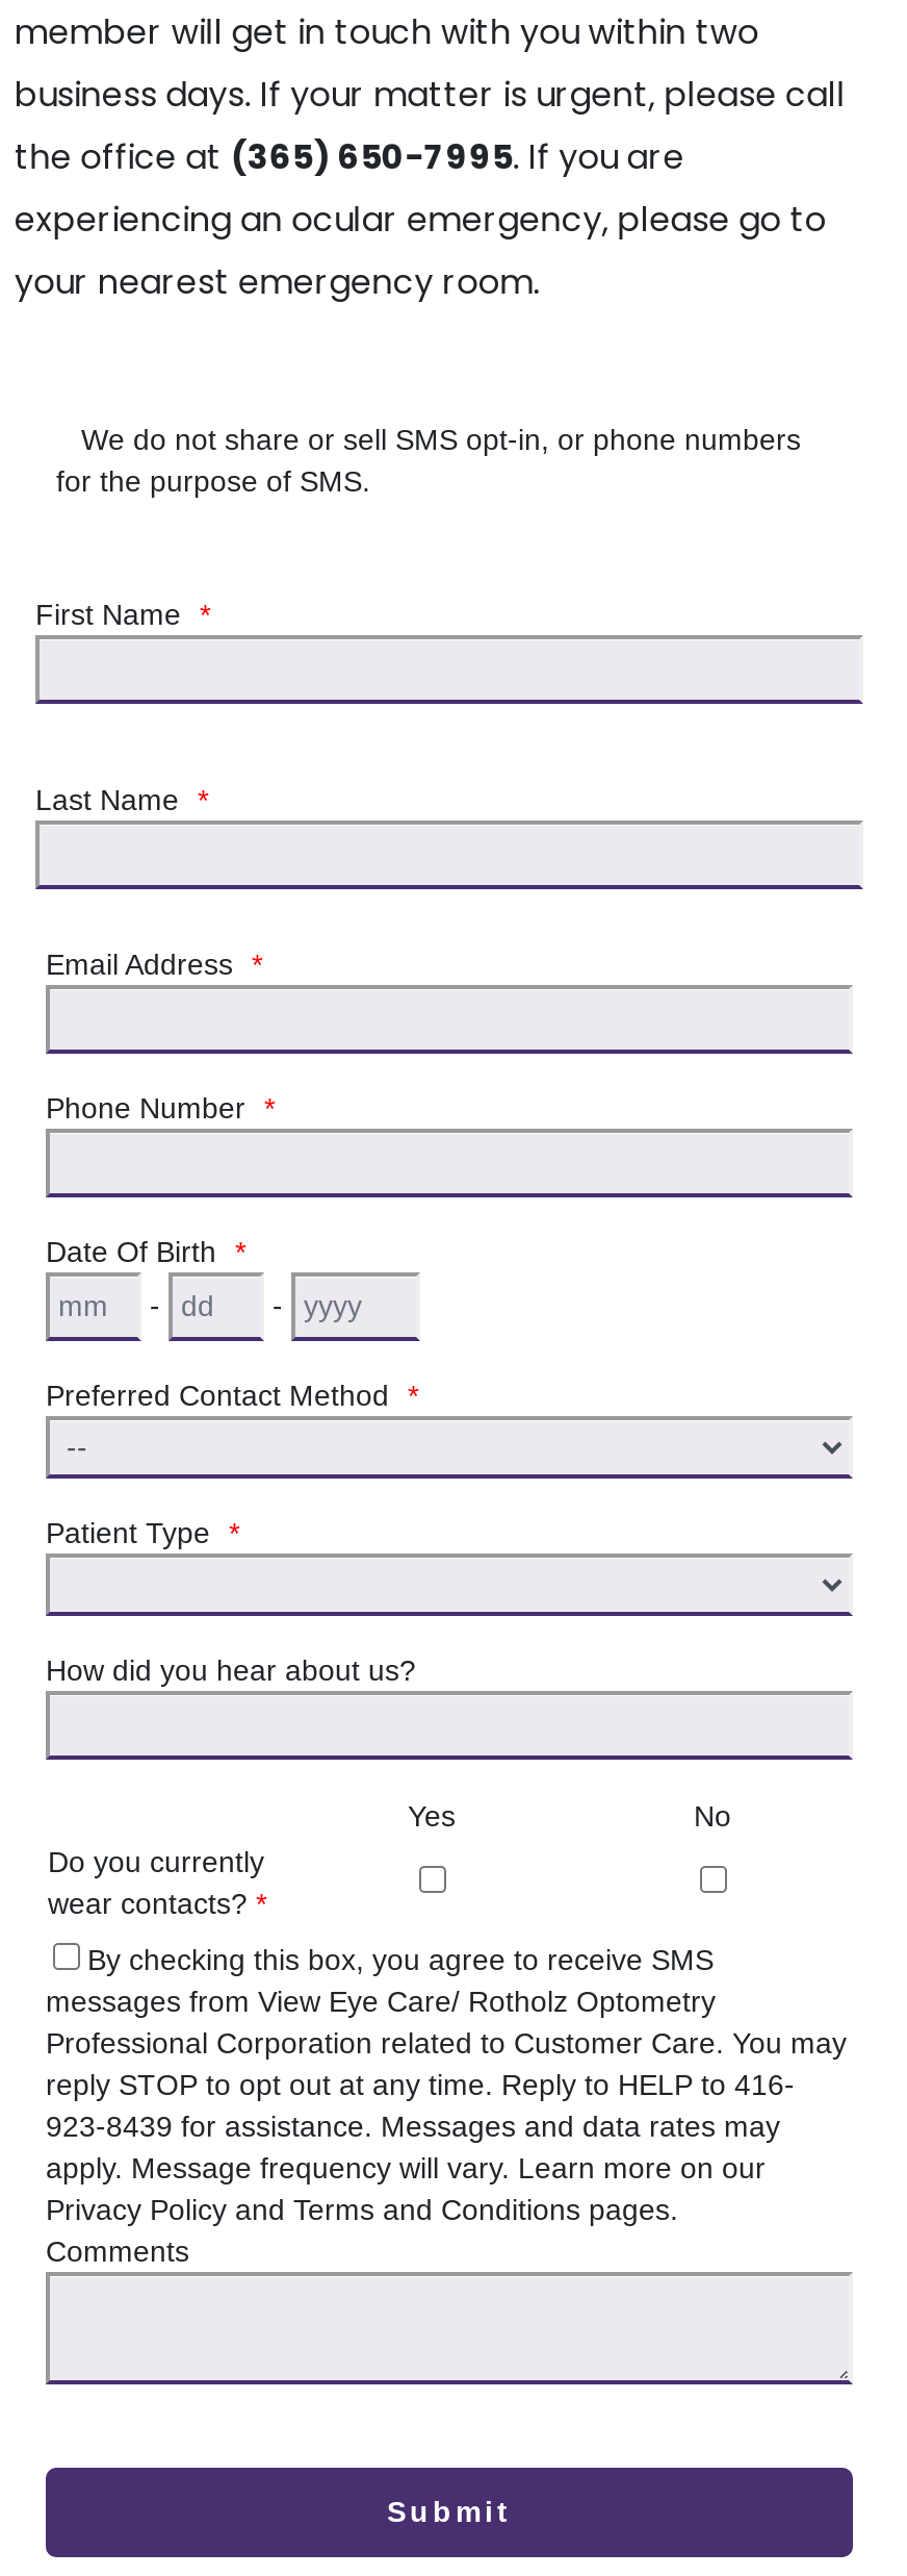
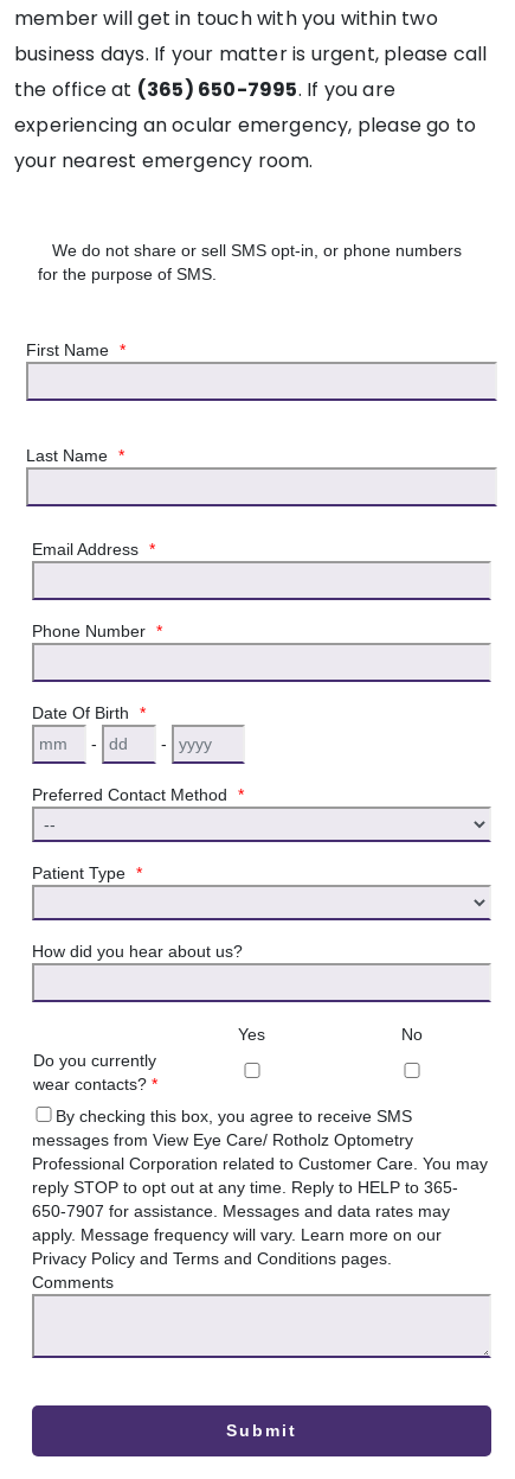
- reply STOP to opt out at any time. Reply to HELP to 416-
+ reply STOP to opt out at any time. Reply to HELP to 365-

- 923-8439 for assistance. Messages and data rates may
+ 650-7907 for assistance. Messages and data rates may
